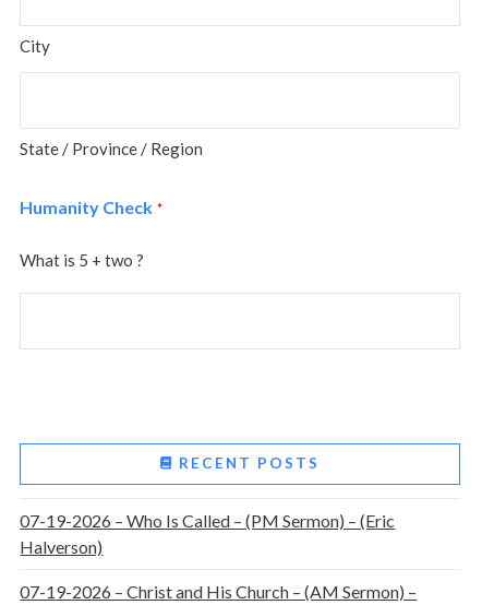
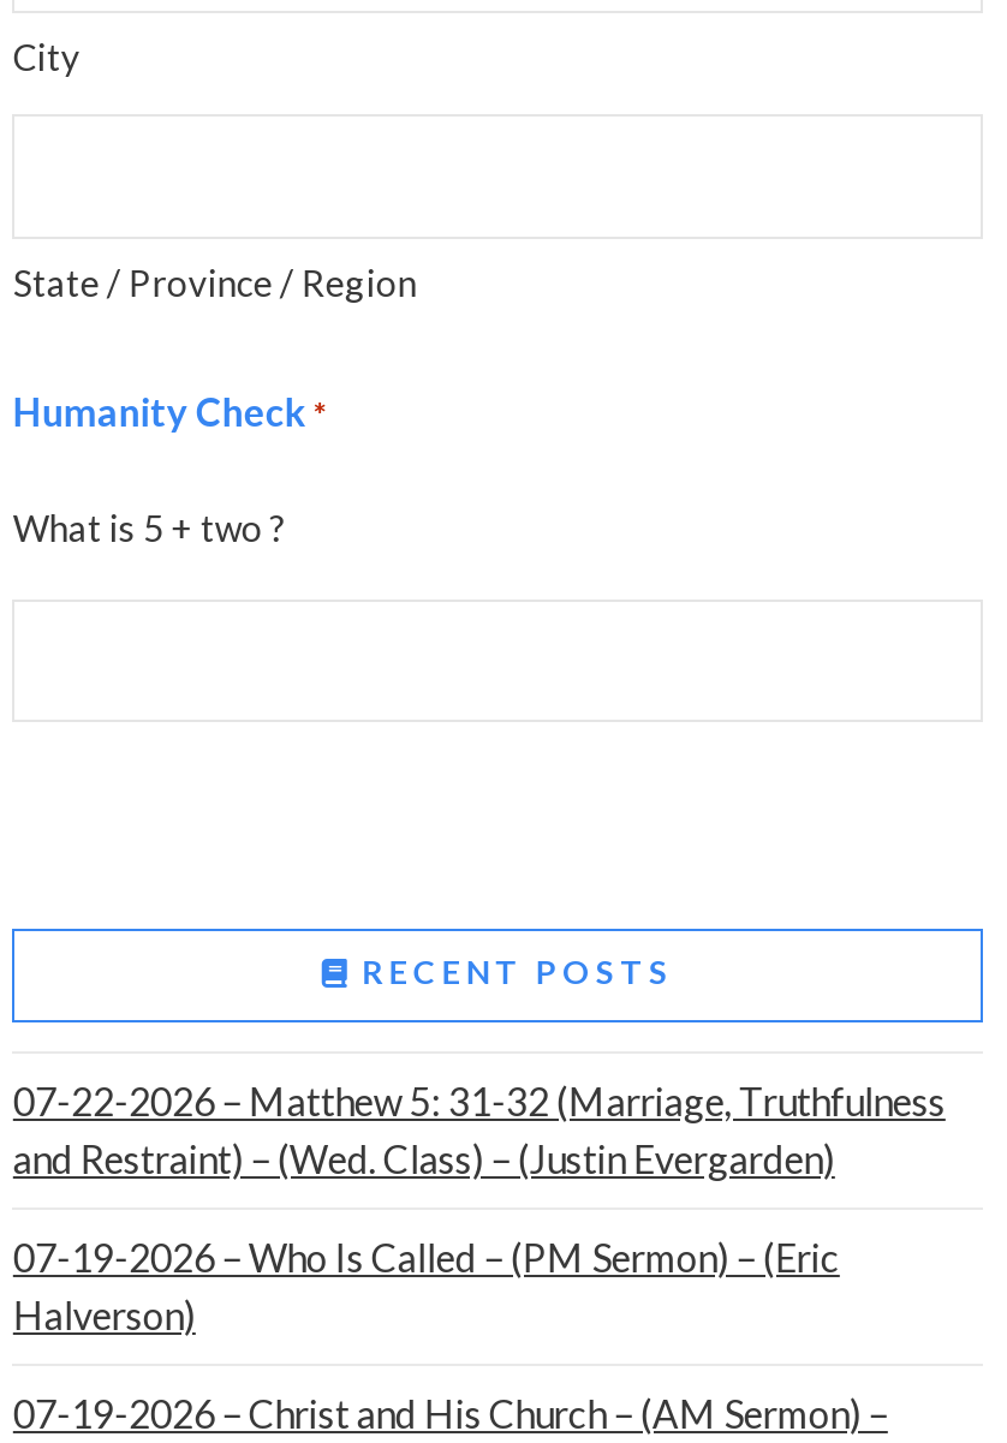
+ 07-22-2026 – Matthew 5: 31-32 (Marriage, Truthfulness
+ and Restraint) – (Wed. Class) – (Justin Evergarden)
